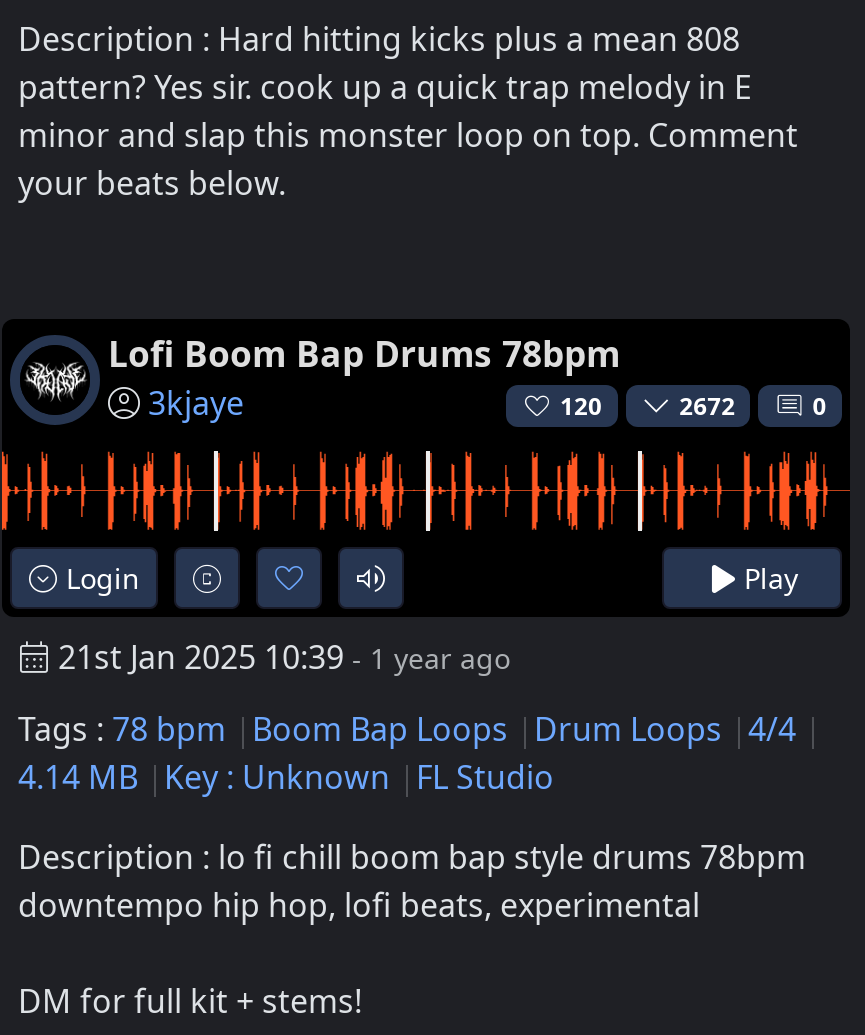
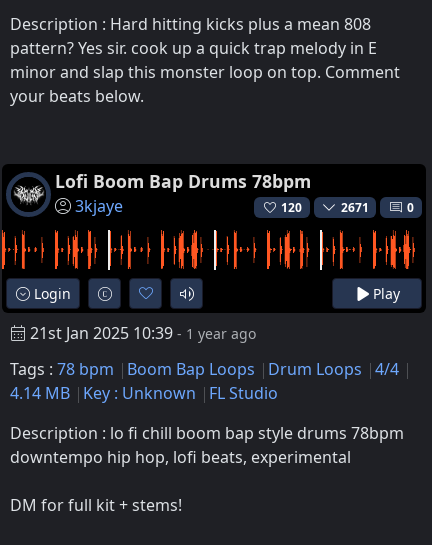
- 2672
+ 2671
